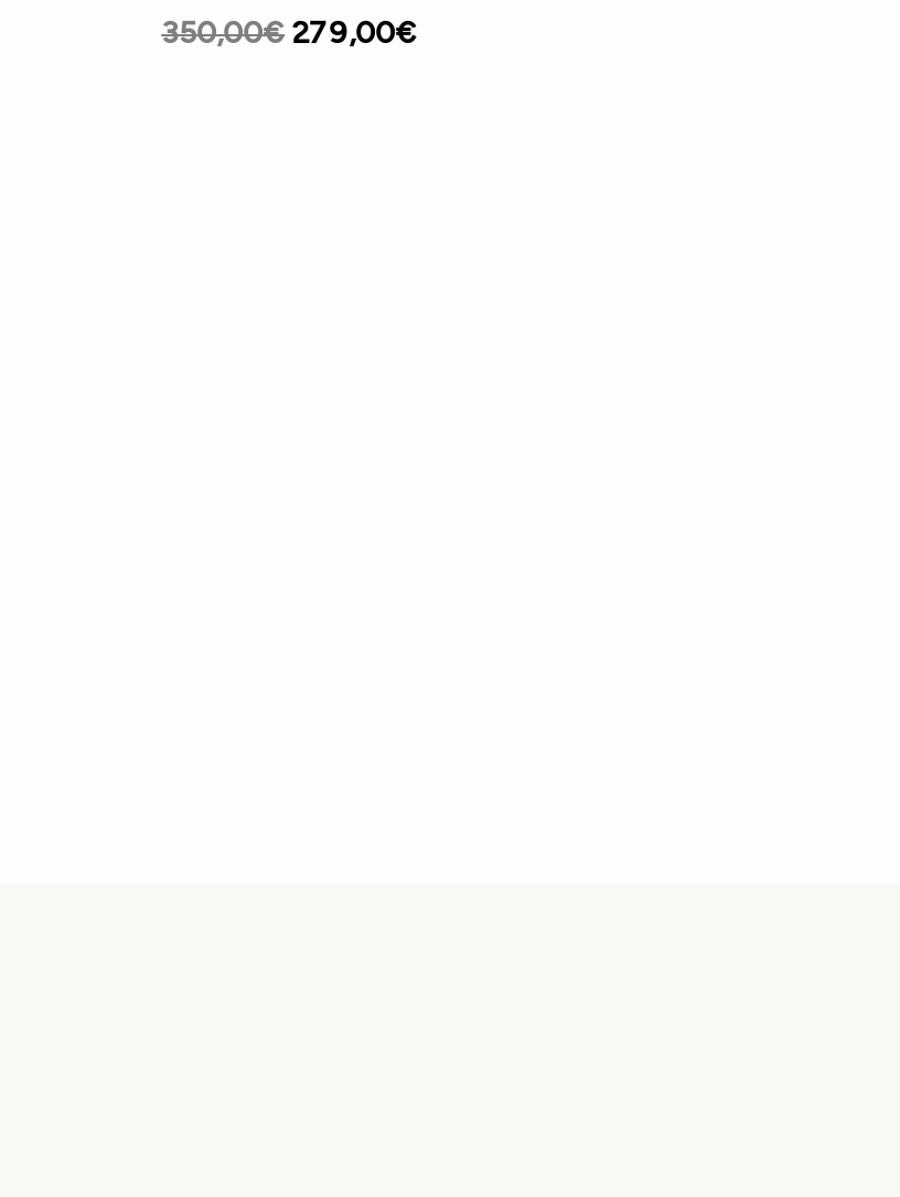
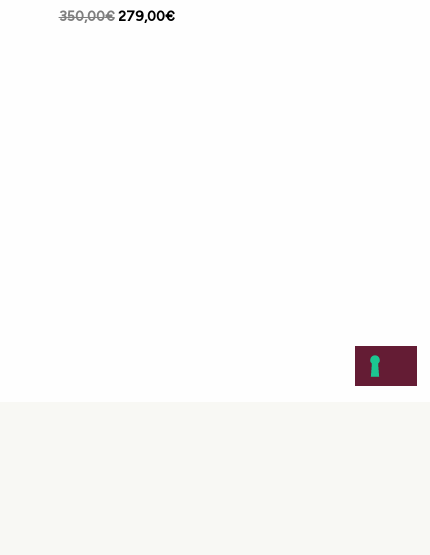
+ [image]
